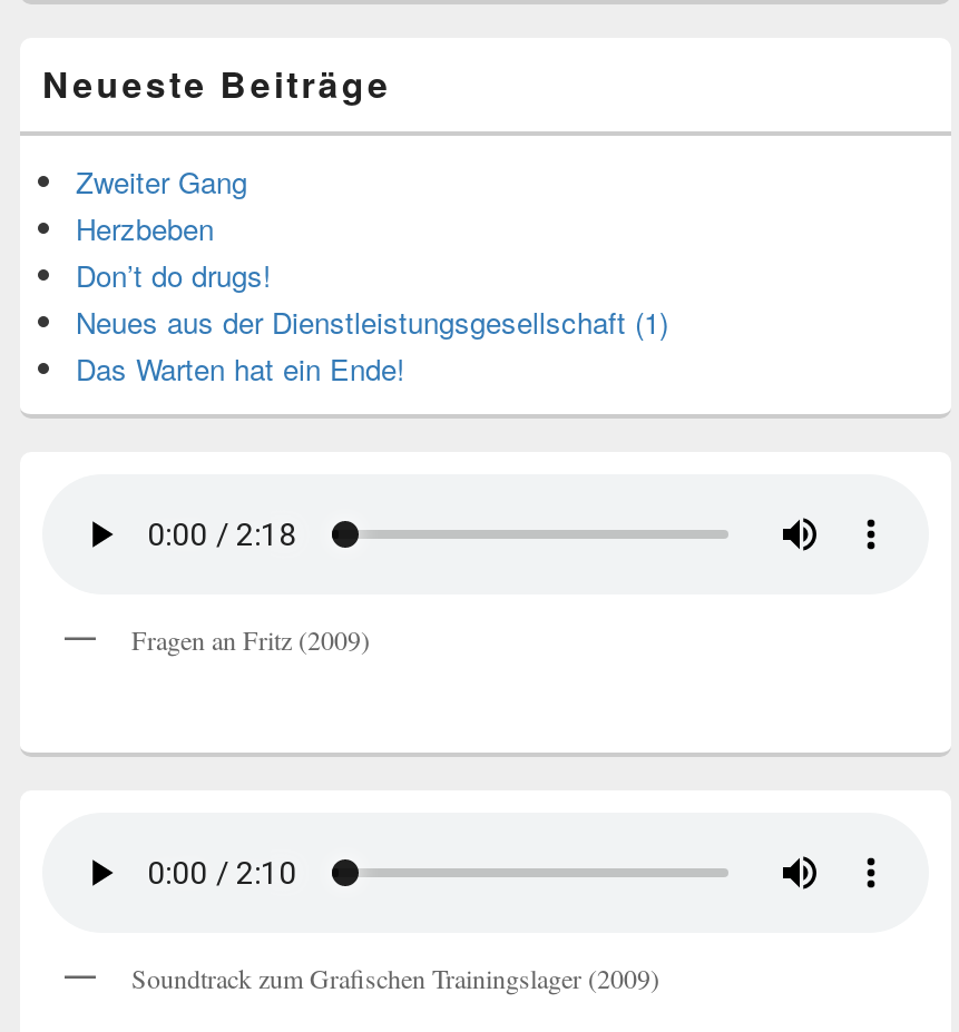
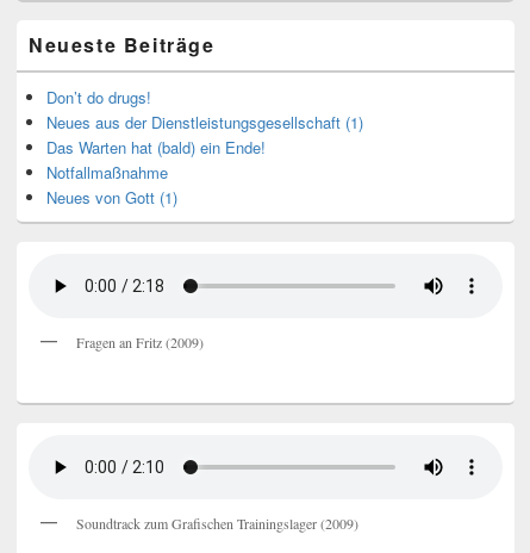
- Zweiter Gang
- Herzbeben

moved up: Don’t do drugs! | Neues aus der Dienstleistungsgesellschaft (1)

- Das Warten hat ein Ende!
+ Das Warten hat (bald) ein Ende!
+ Notfallmaßnahme
+ Neues von Gott (1)
